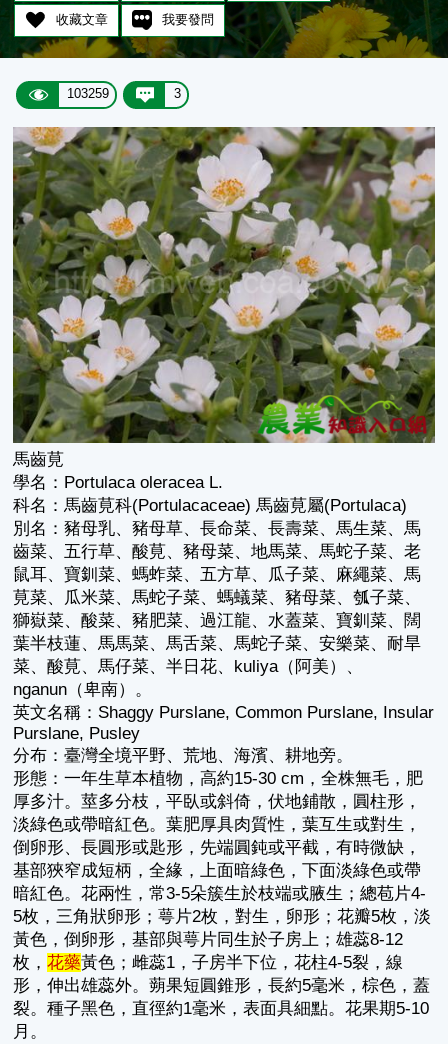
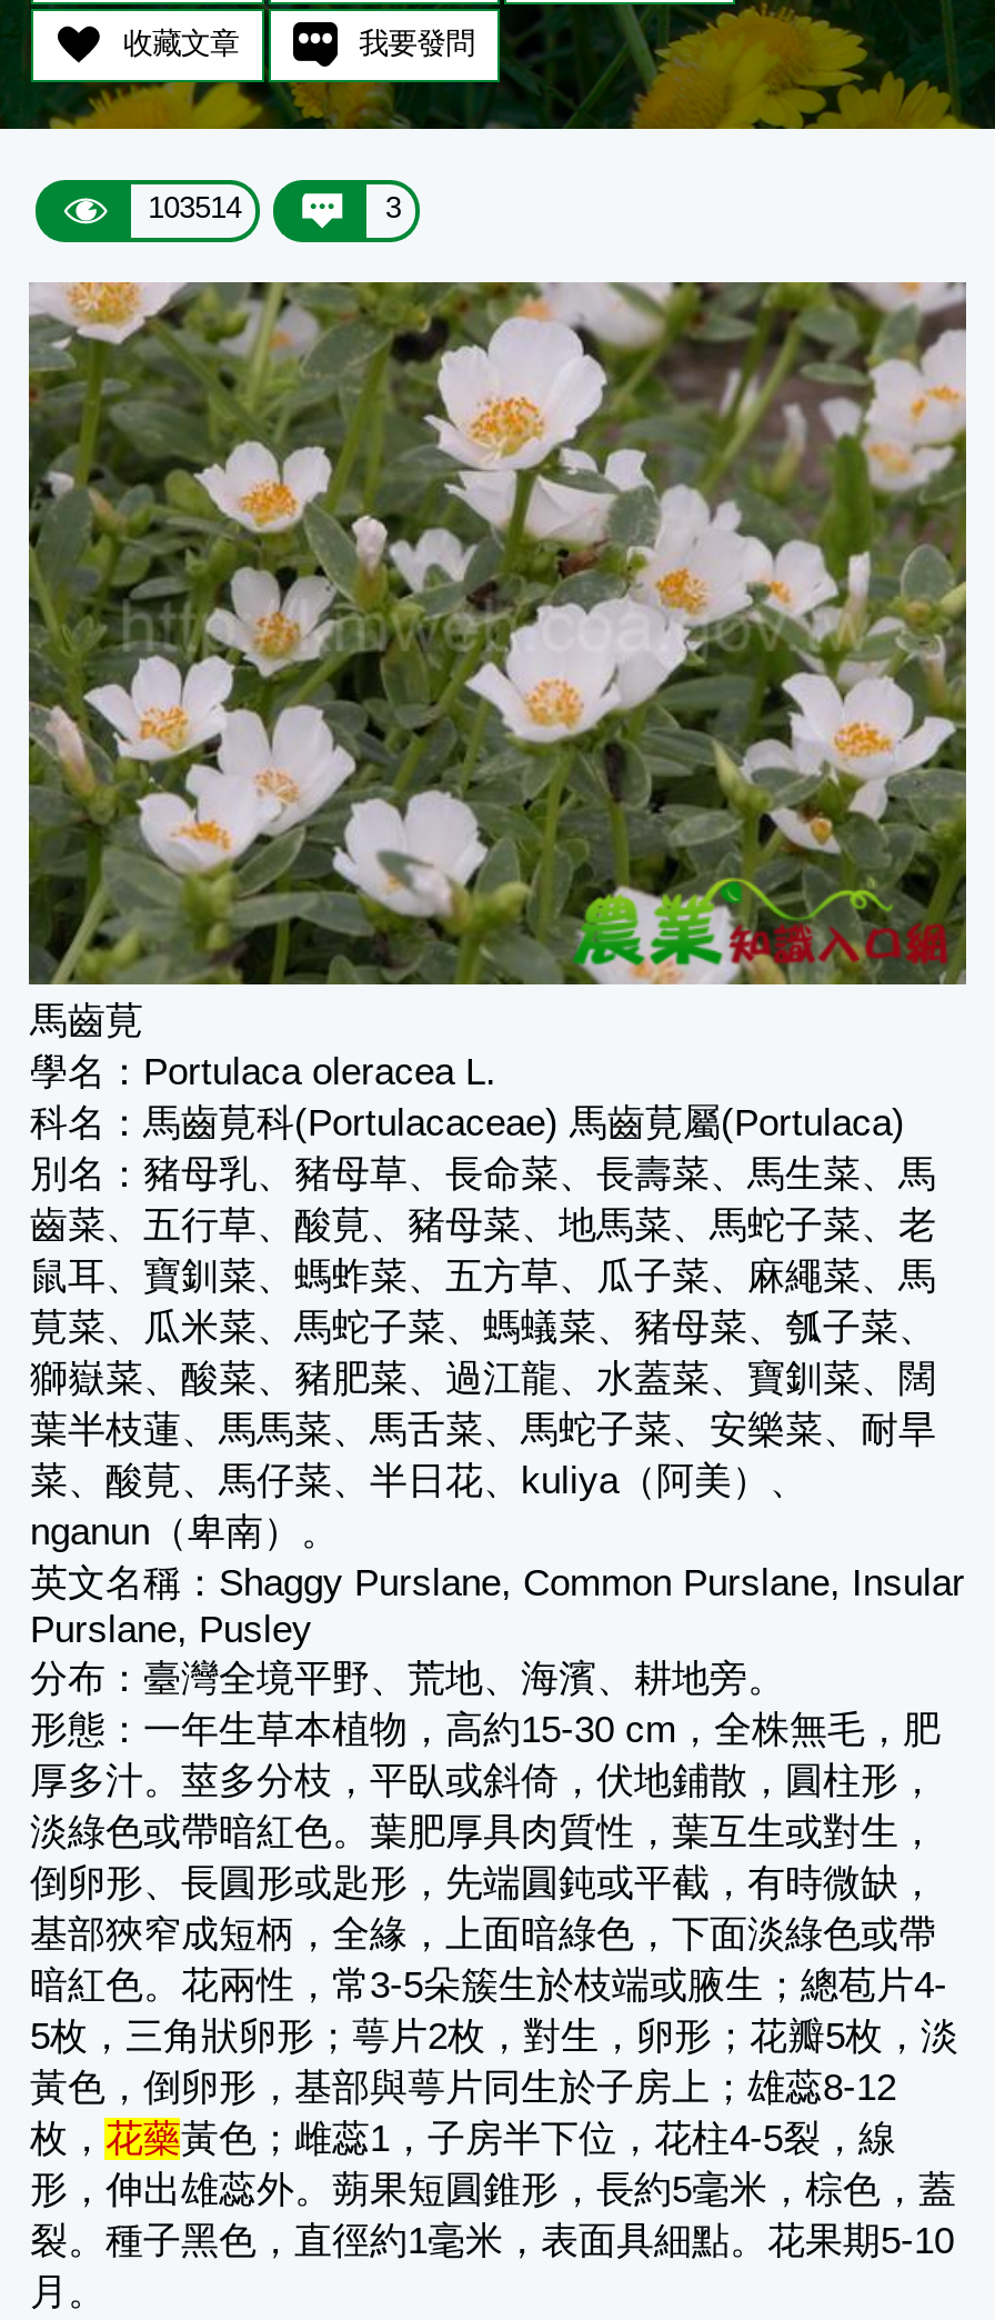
- 103259
+ 103514
